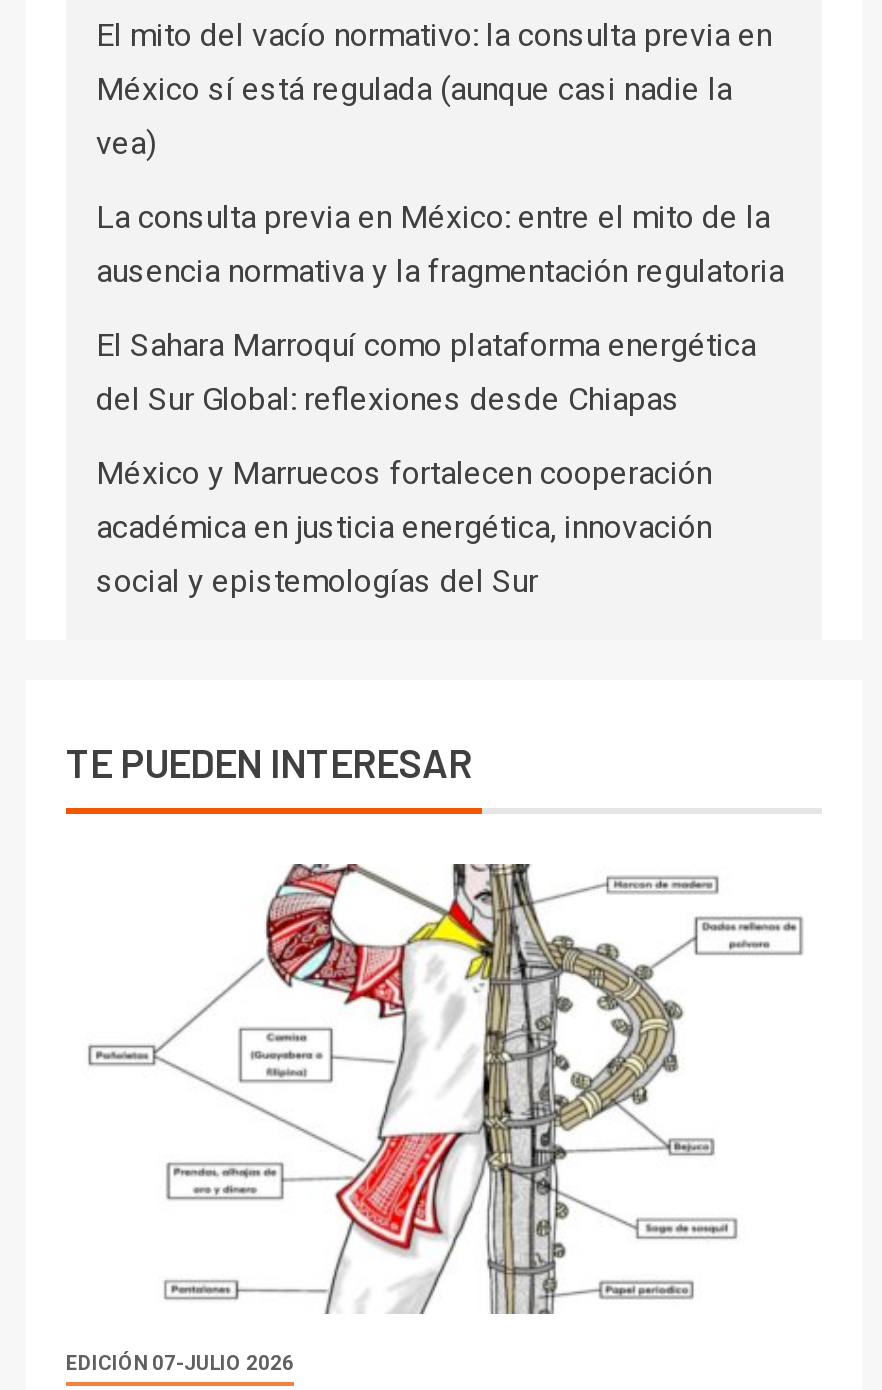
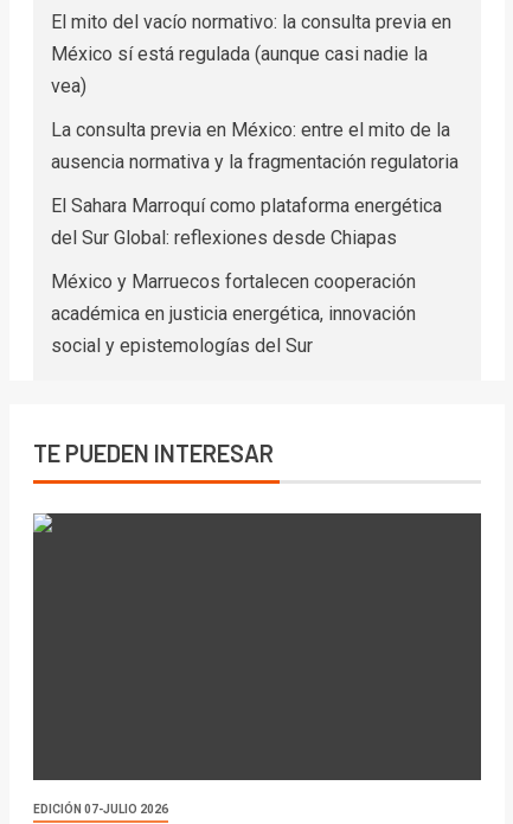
- [image]
